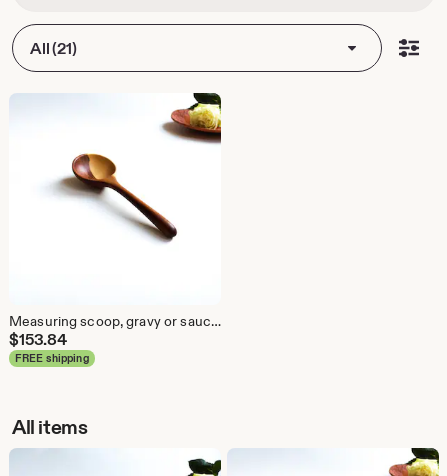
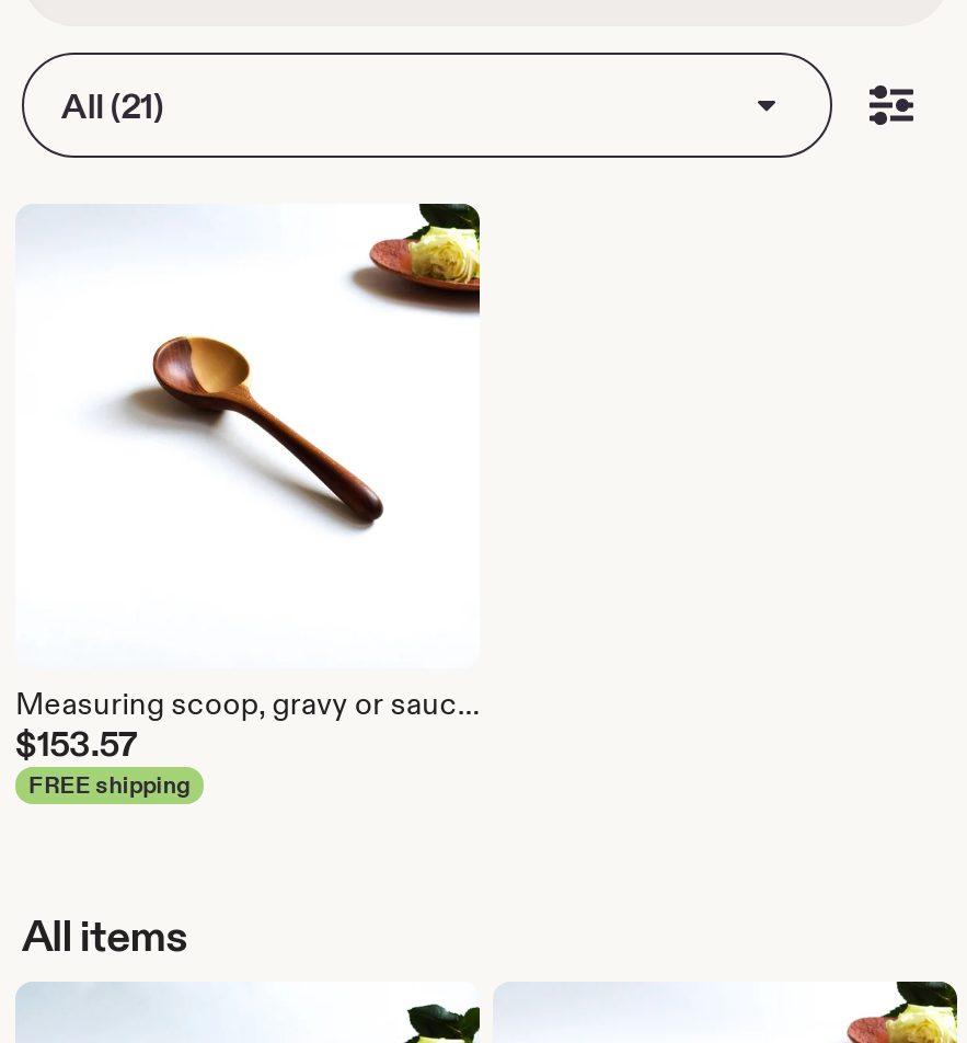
- $153.84
+ $153.57
